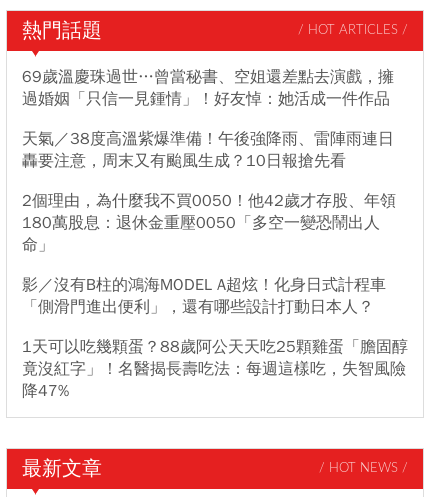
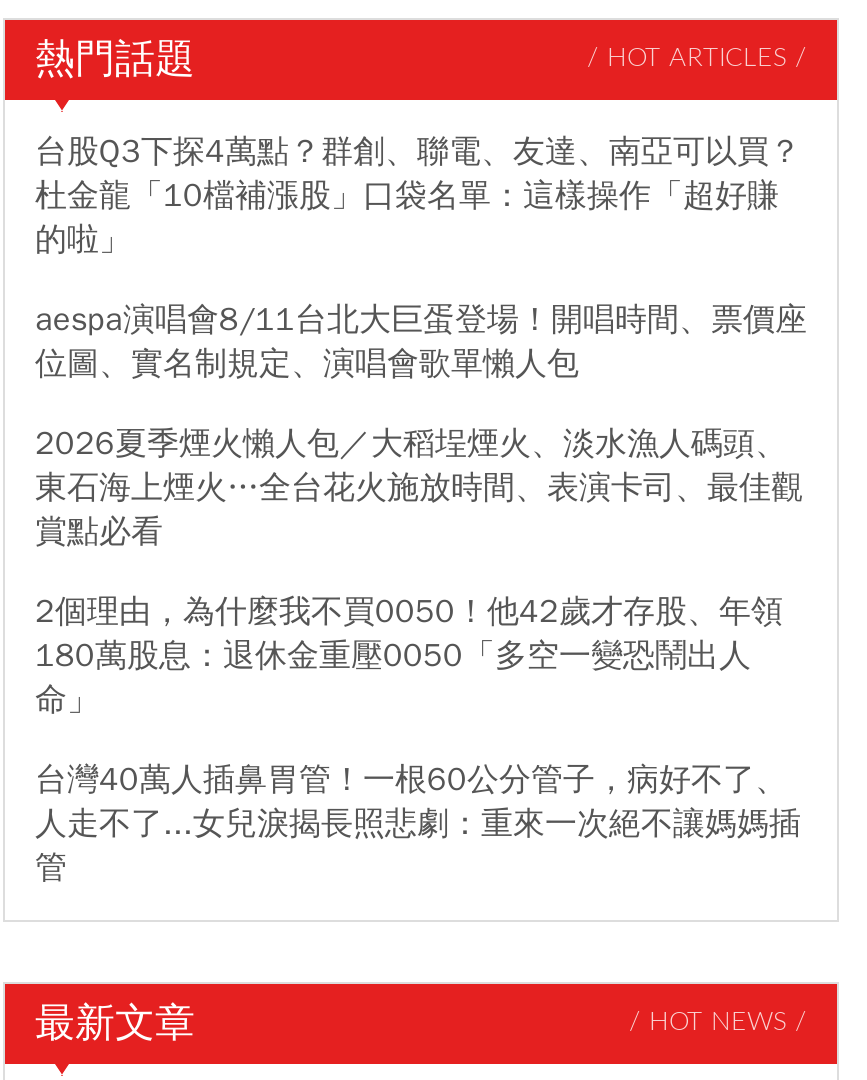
- 69歲溫慶珠過世…曾當秘書、空姐還差點去演戲，擁
- 過婚姻「只信一見鍾情」！好友悼：她活成一件作品
- 天氣／38度高溫紫爆準備！午後強降雨、雷陣雨連日
- 轟要注意，周末又有颱風生成？10日報搶先看
+ 台股Q3下探4萬點？群創、聯電、友達、南亞可以買？
+ 杜金龍「10檔補漲股」口袋名單：這樣操作「超好賺
+ 的啦」
+ aespa演唱會8/11台北大巨蛋登場！開唱時間、票價座
+ 位圖、實名制規定、演唱會歌單懶人包
+ 2026夏季煙火懶人包／大稻埕煙火、淡水漁人碼頭、
+ 東石海上煙火…全台花火施放時間、表演卡司、最佳觀
+ 賞點必看

moved down: 2個理由，為什麼我不買0050！他42歲才存股、年領 | 180萬股息：退休金重壓0050「多空一變恐鬧出人 | 命」

- 影／沒有B柱的鴻海MODEL A超炫！化身日式計程車
- 「側滑門進出便利」，還有哪些設計打動日本人？
- 1天可以吃幾顆蛋？88歲阿公天天吃25顆雞蛋「膽固醇
- 竟沒紅字」！名醫揭長壽吃法：每週這樣吃，失智風險
- 降47%
+ 台灣40萬人插鼻胃管！一根60公分管子，病好不了、
+ 人走不了...女兒淚揭長照悲劇：重來一次絕不讓媽媽插
+ 管
